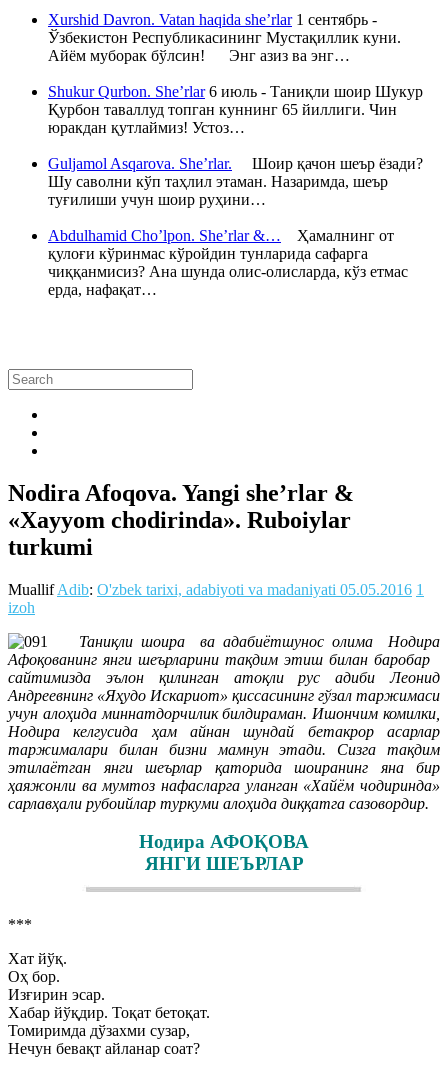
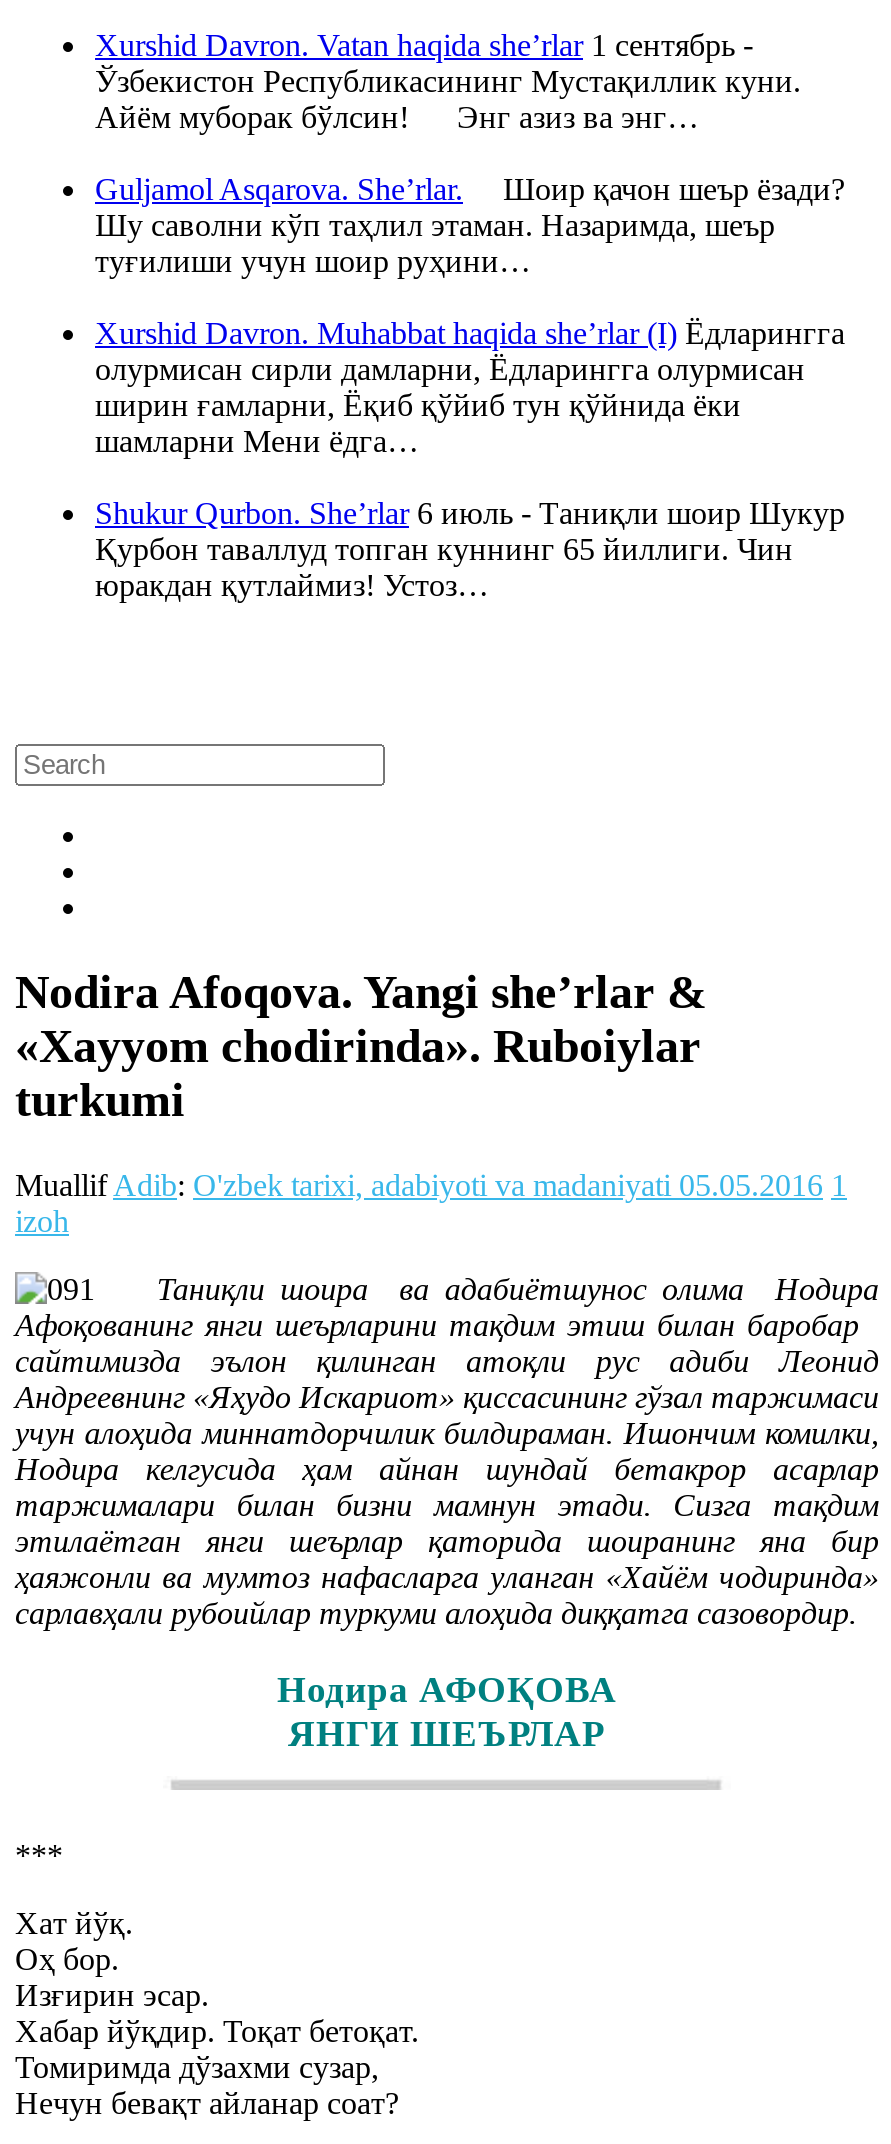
+ Xurshid Davron. Muhabbat haqida she’rlar (I) Ёдларингга
+ олурмисан сирли дамларни, Ёдларингга олурмисан
+ ширин ғамларни, Ёқиб қўйиб тун қўйнида ёки
+ шамларни Мени ёдга…

moved down: Shukur Qurbon. She’rlar 6 июль - Таниқли шоир Шукур | Қурбон таваллуд топган куннинг 65 йиллиги. Чин | юракдан қутлаймиз! Устоз…

moved up: Guljamol Asqarova. She’rlar. Шоир қачон шеър ёзади? | Шу саволни кўп таҳлил этаман. Назаримда, шеър | туғилиши учун шоир руҳини…

- Abdulhamid Cho’lpon. She’rlar &… Ҳамалнинг от
- қулоғи кўринмас кўройдин тунларида сафарга
- чиққанмисиз? Ана шунда олис-олисларда, кўз етмас
- ерда, нафақат…
